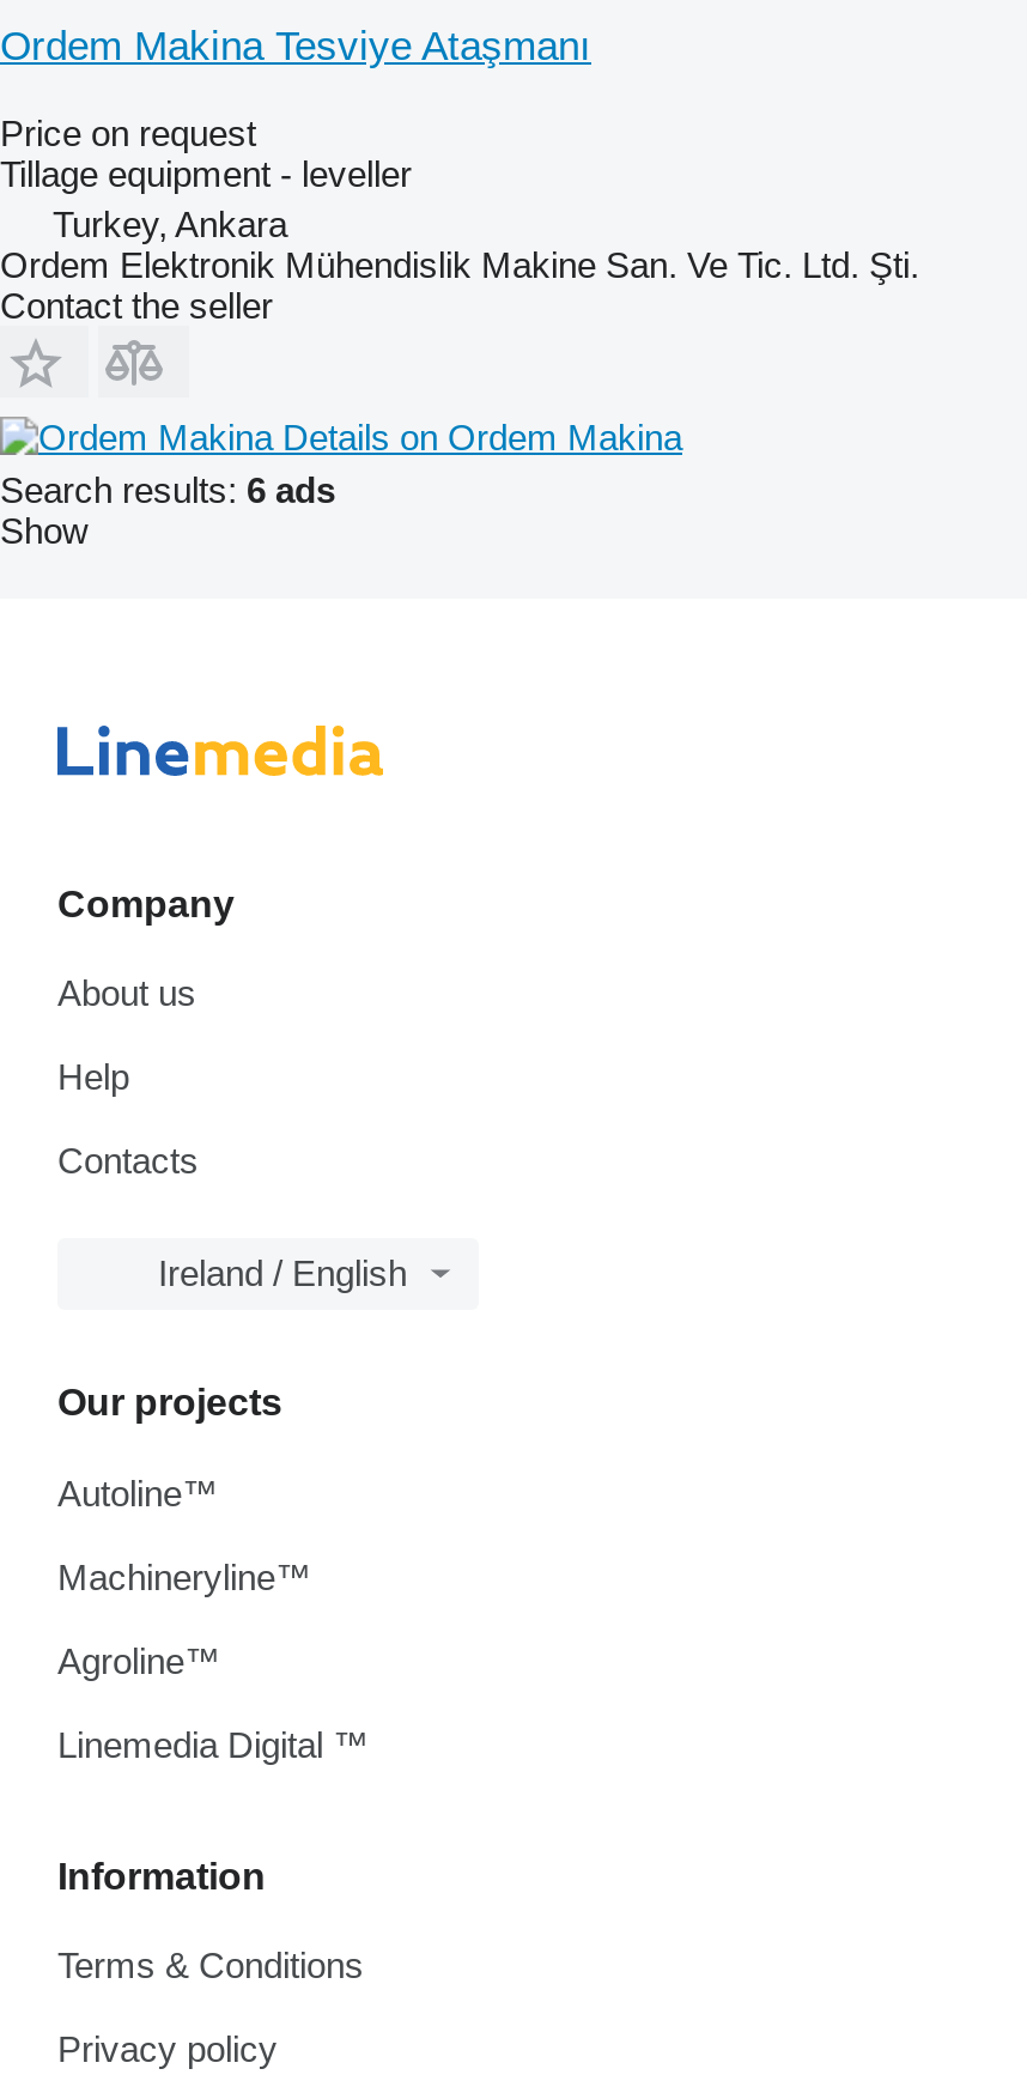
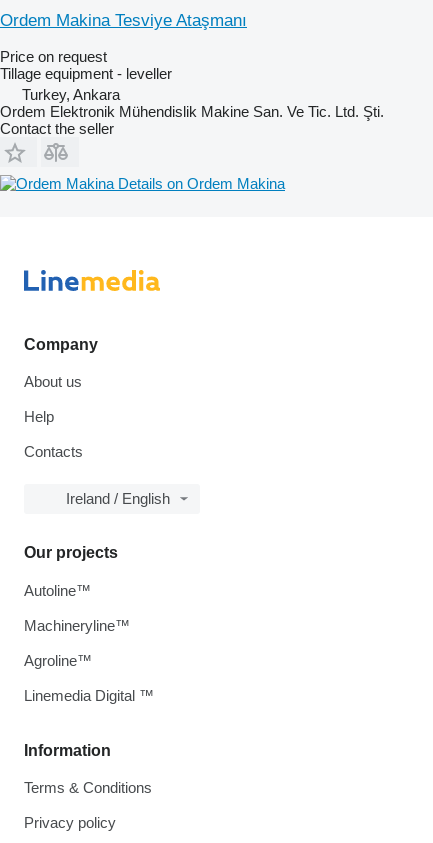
- Search results: 6 ads
- Show
